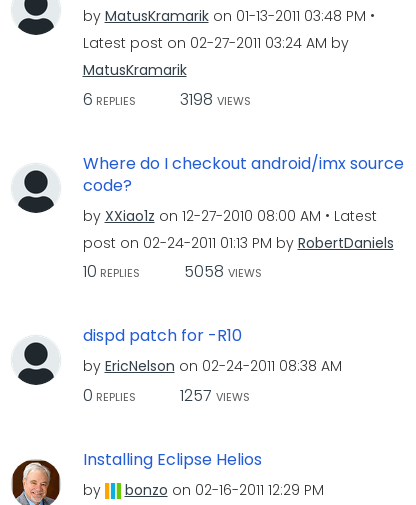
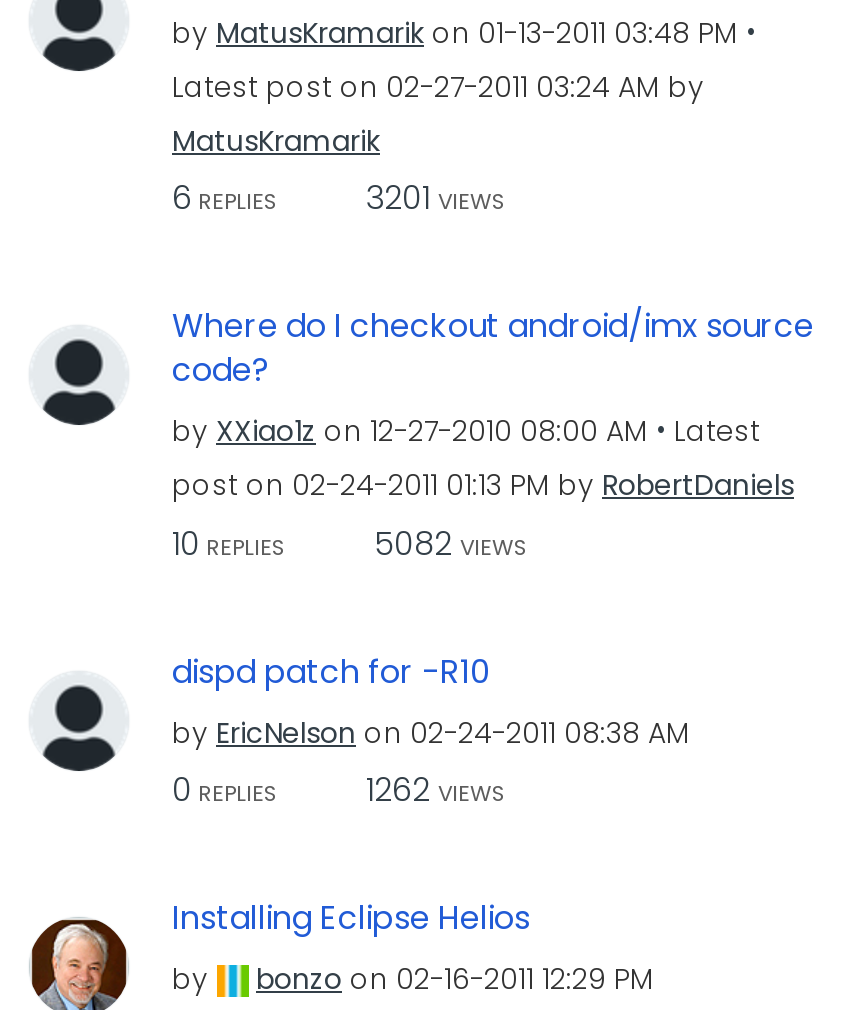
- 6 REPLIES 3198 VIEWS
+ 6 REPLIES 3201 VIEWS

- 10 REPLIES 5058 VIEWS
+ 10 REPLIES 5082 VIEWS

- 1257 VIEWS
+ 1262 VIEWS
